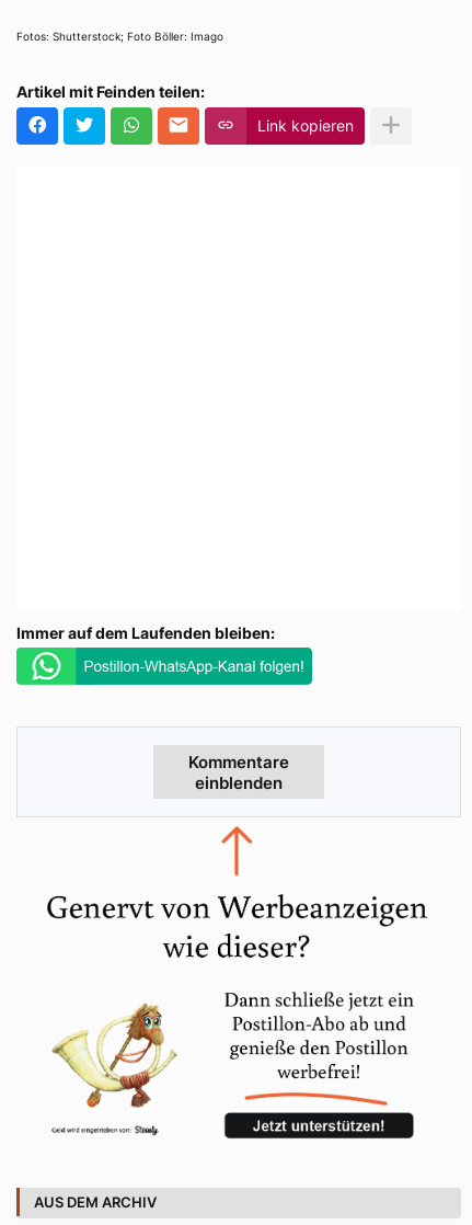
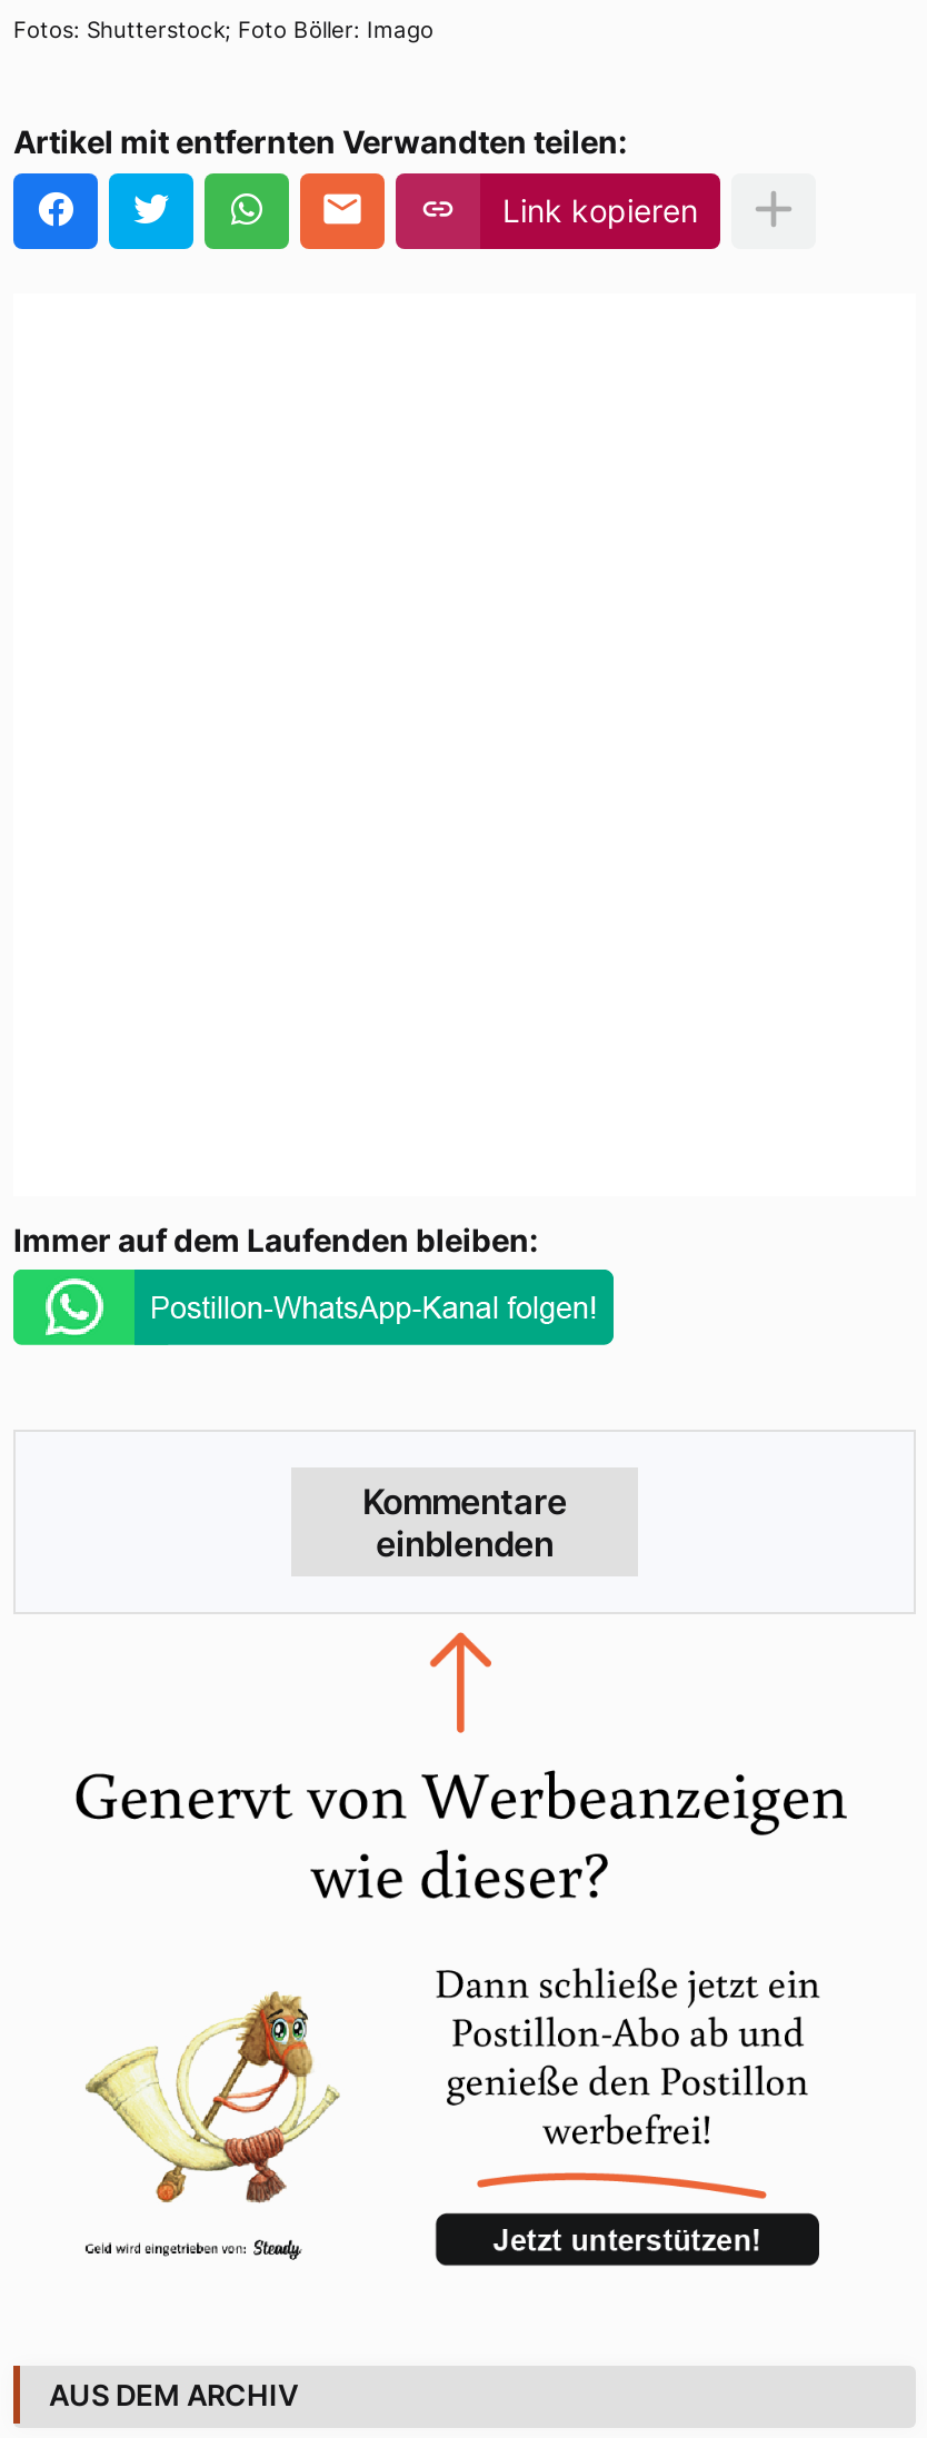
- Artikel mit Feinden teilen:
+ Artikel mit entfernten Verwandten teilen:
